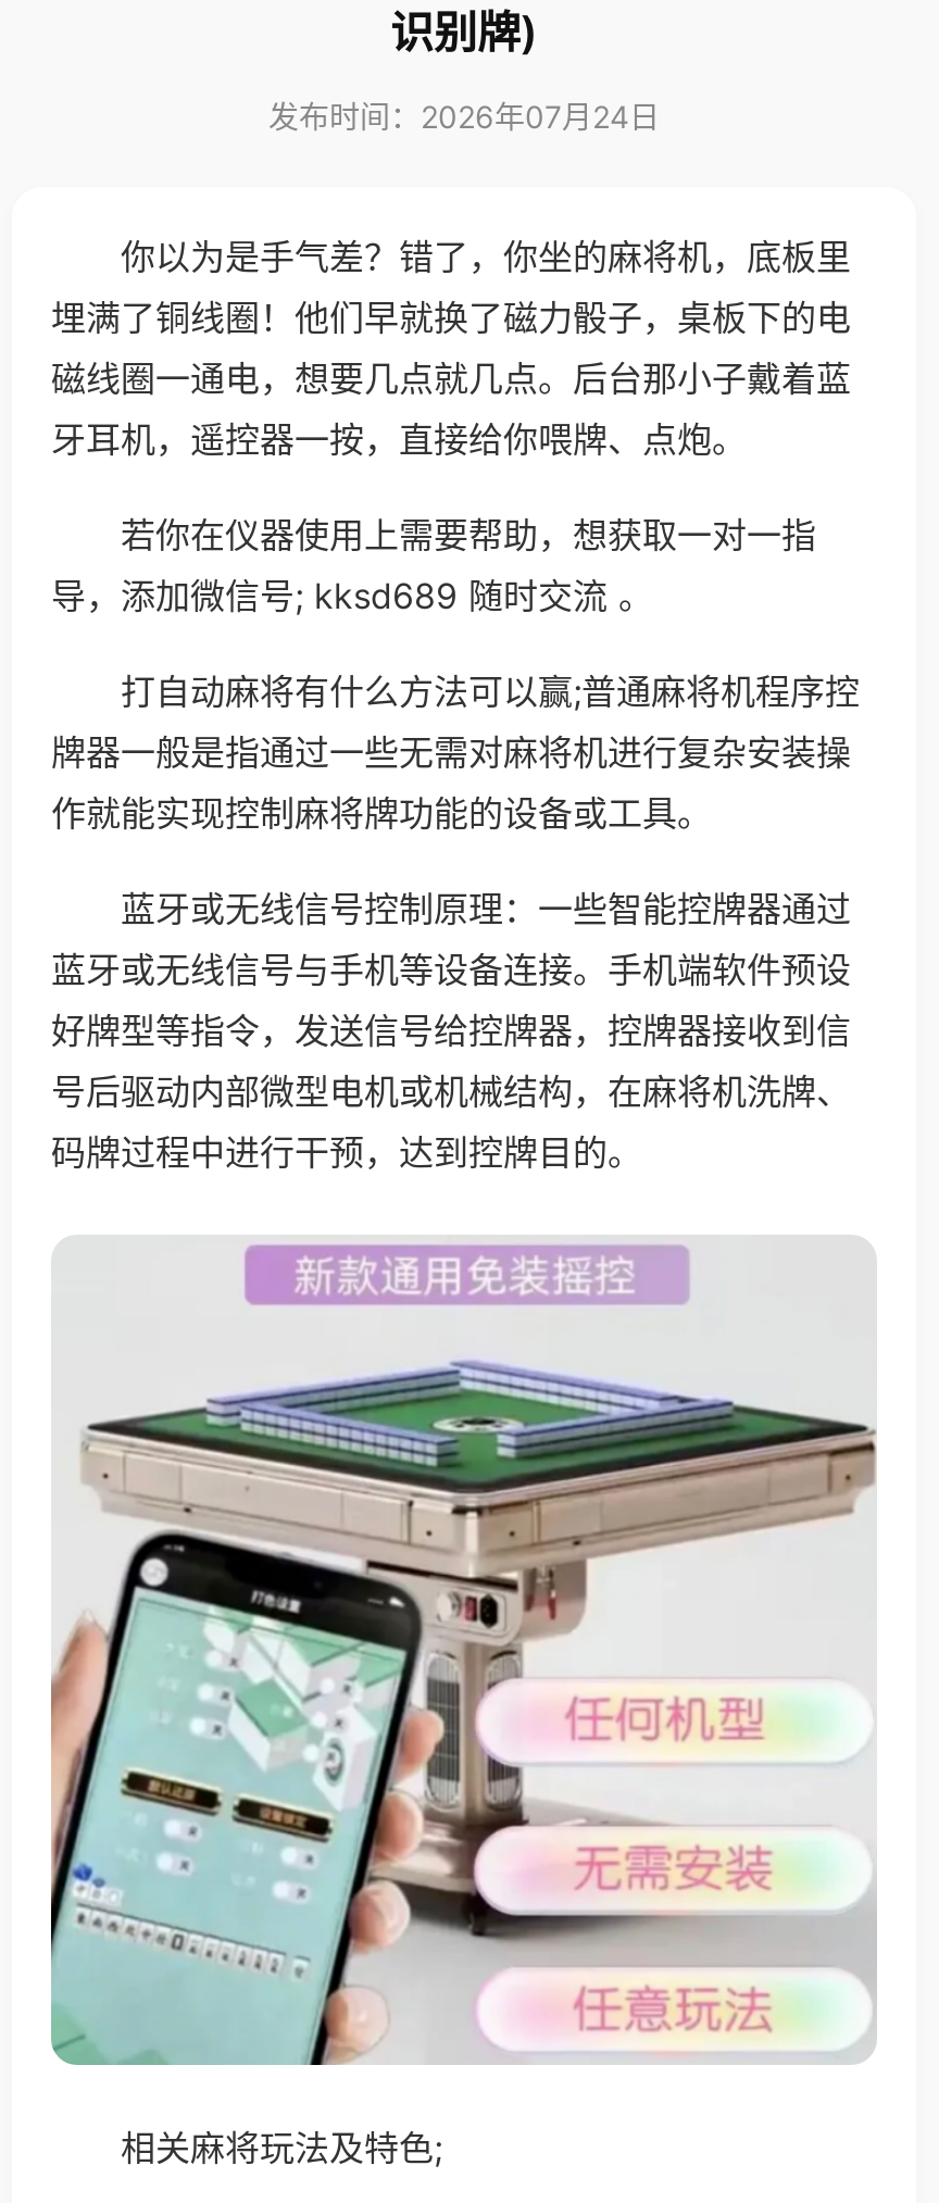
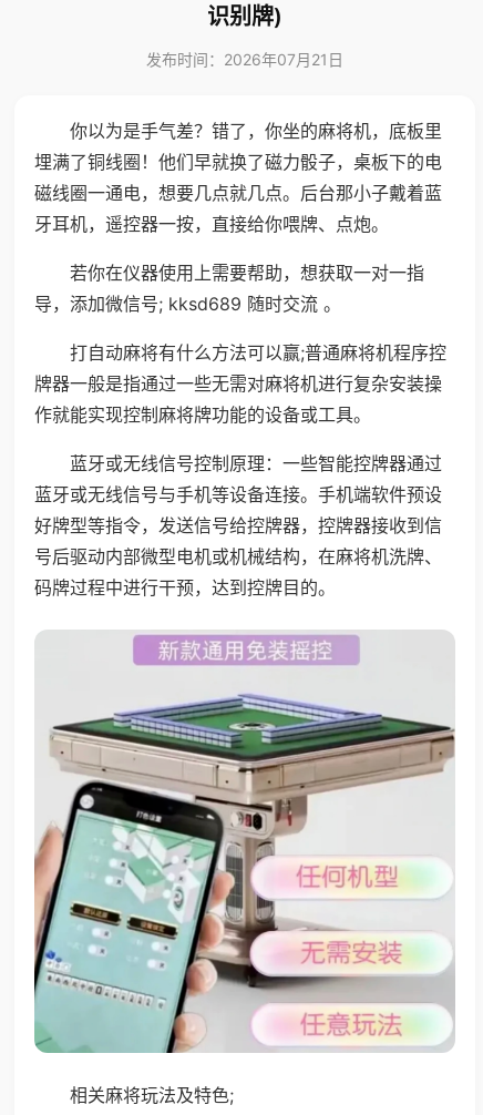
- 发布时间：2026年07月24日
+ 发布时间：2026年07月21日
